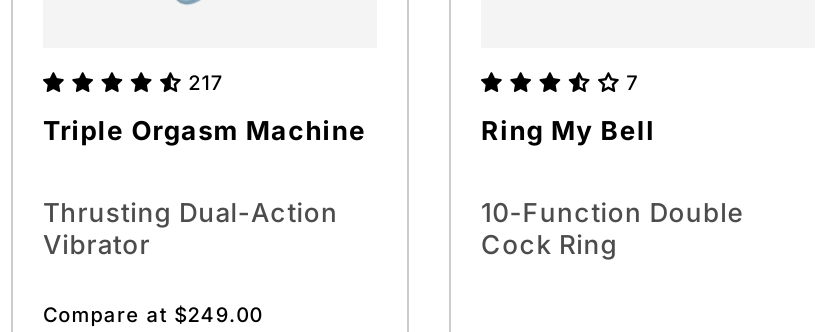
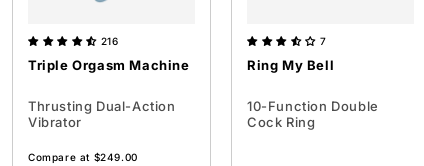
- 217
+ 216
